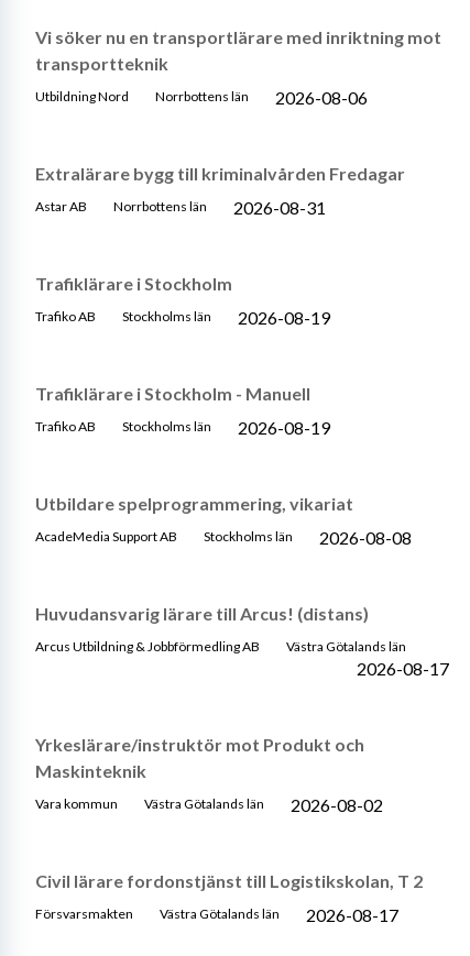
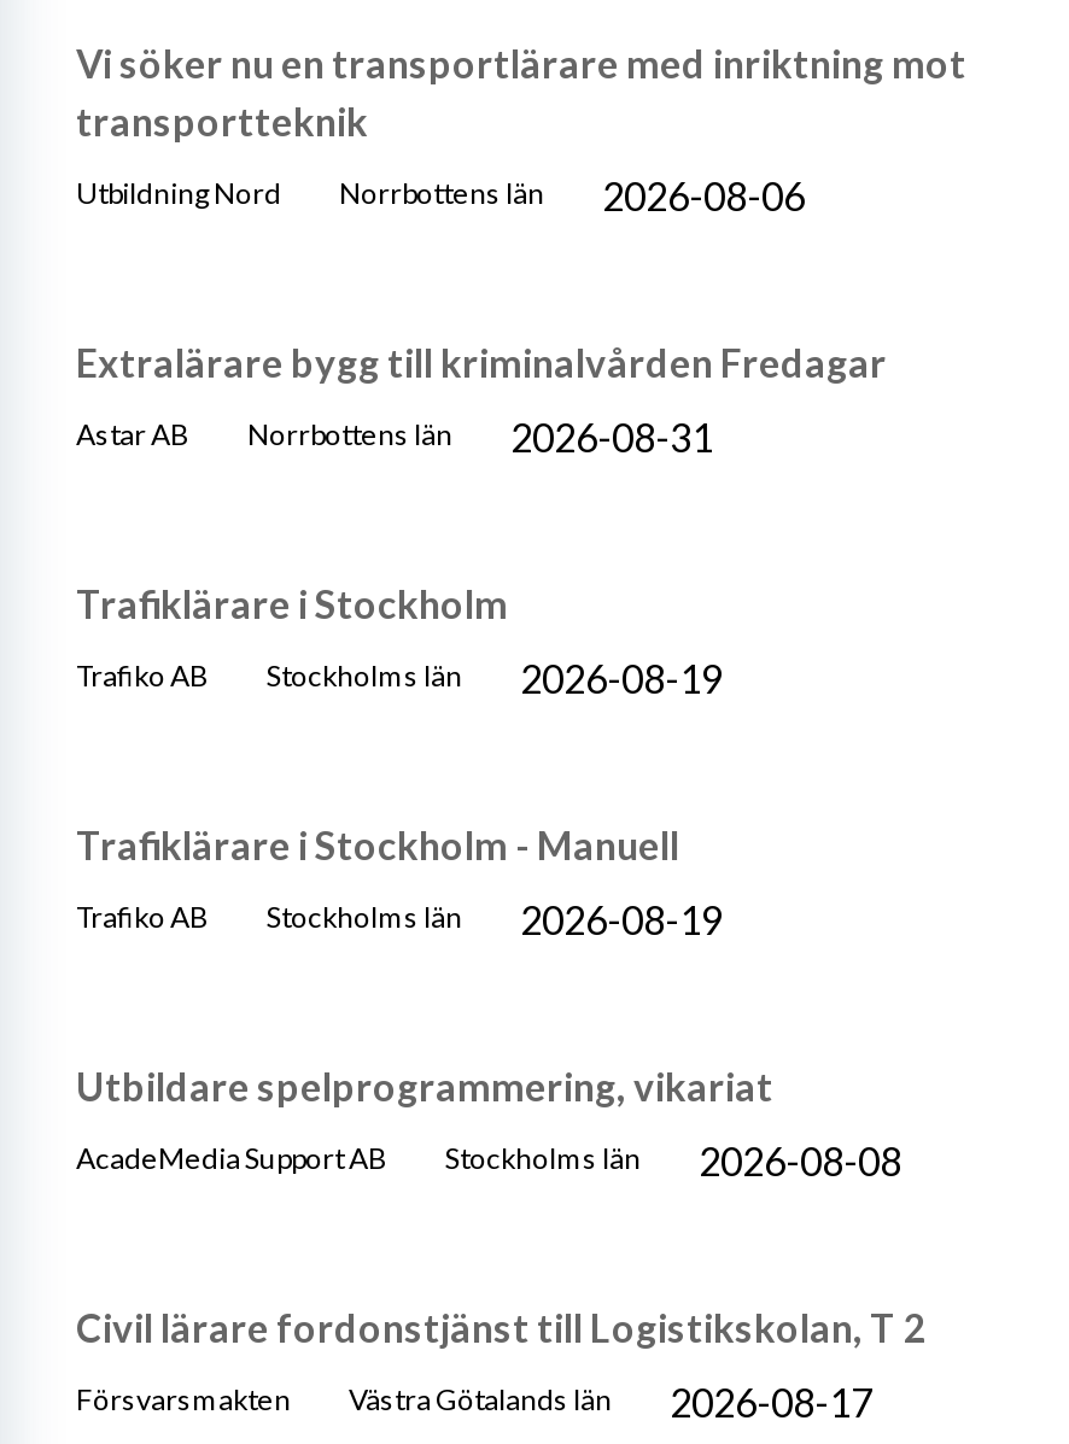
- Huvudansvarig lärare till Arcus! (distans)
- Arcus Utbildning & Jobbförmedling AB
- Västra Götalands län
- 2026-08-17

- Yrkeslärare/instruktör mot Produkt och
- Maskinteknik
- Vara kommun
- Västra Götalands län
- 2026-08-02
